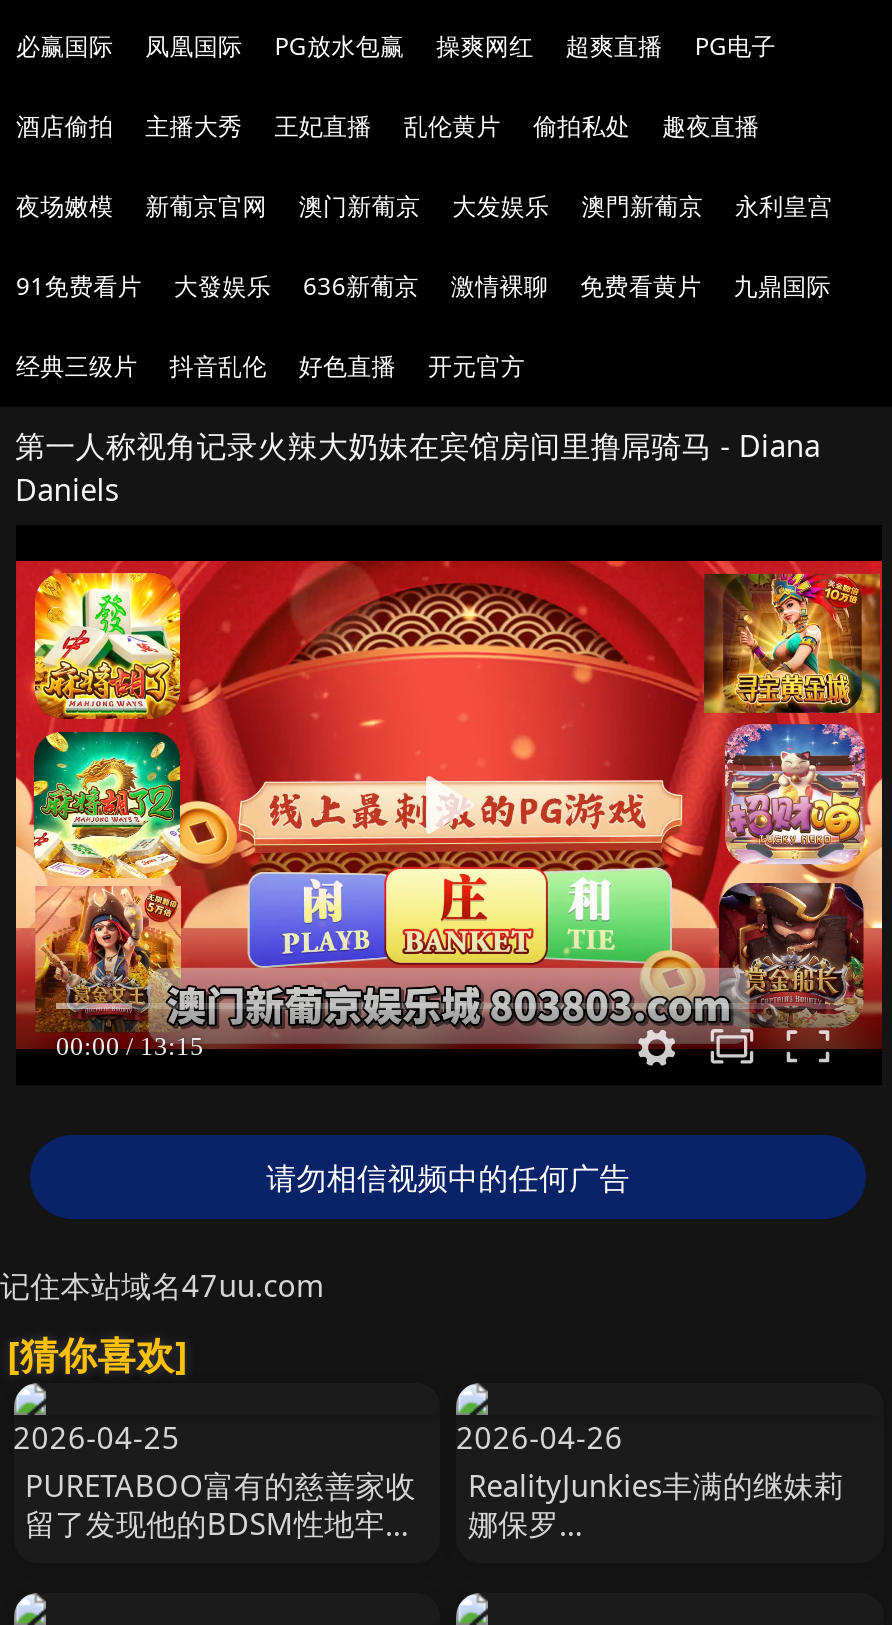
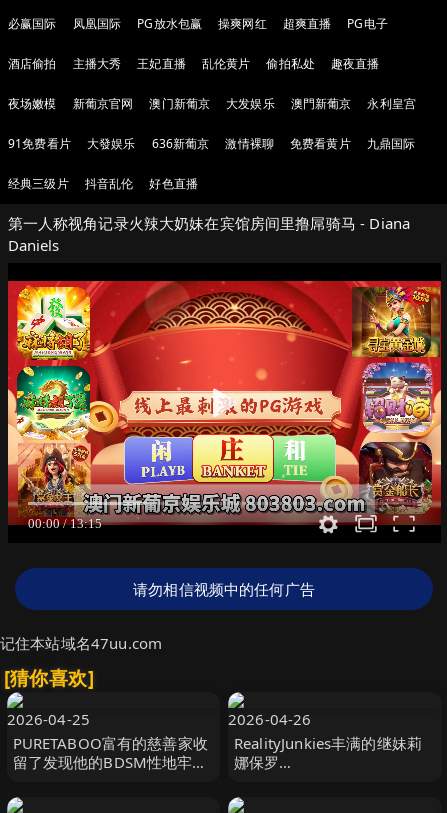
- 开元官方
